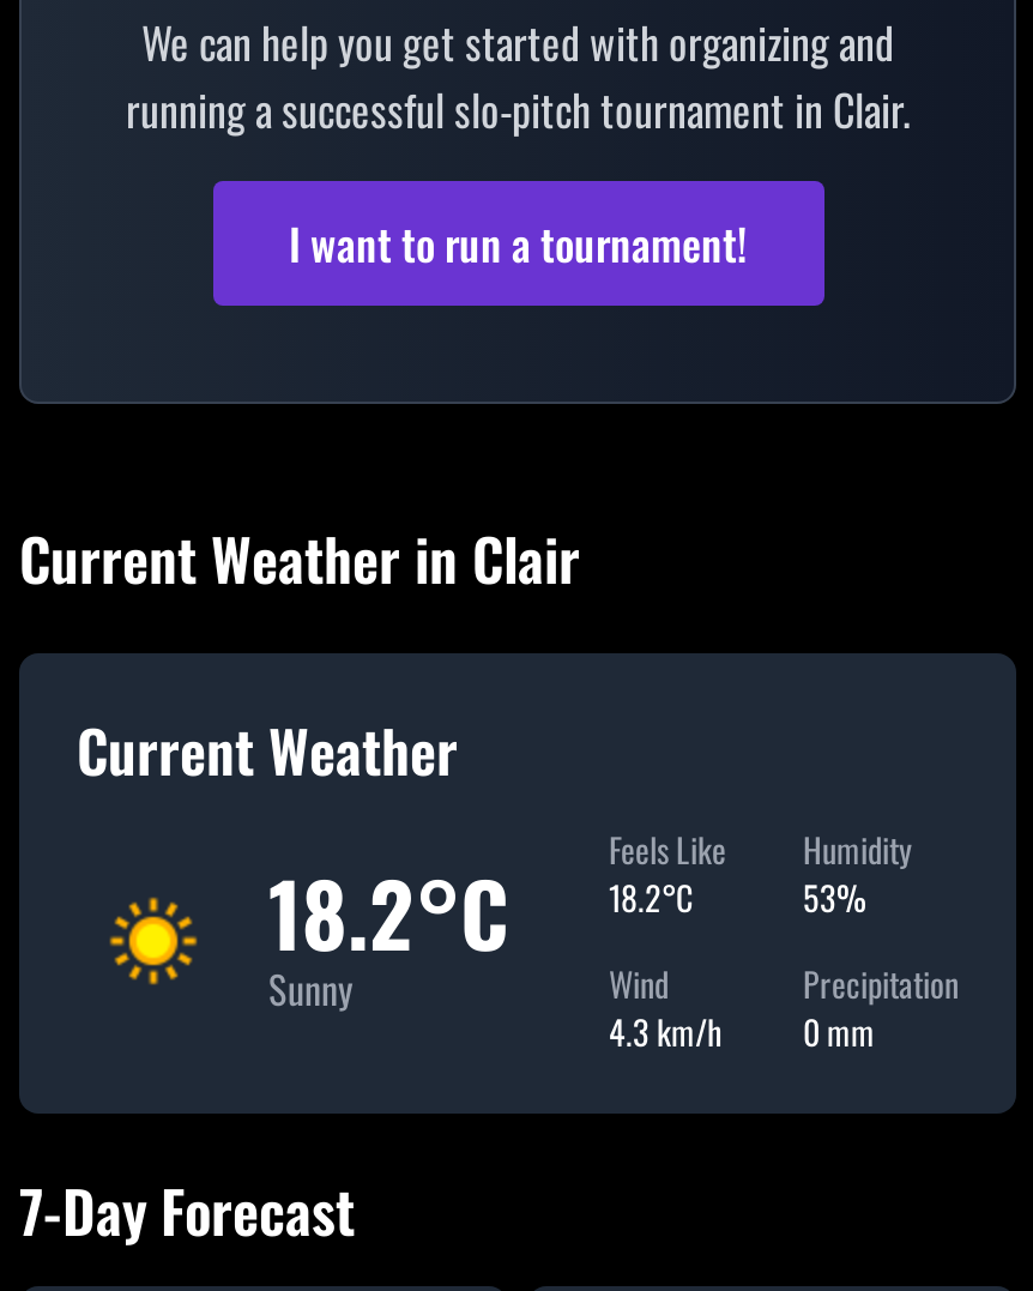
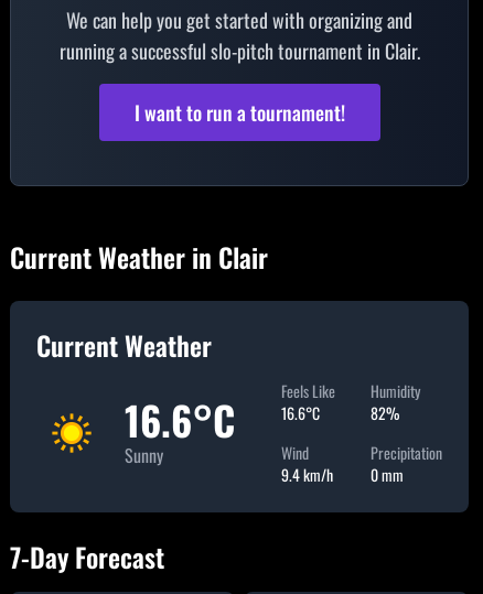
- 18.2°C
+ 16.6°C

- 18.2°C
+ 16.6°C

- 53%
+ 82%

- 4.3 km/h 0 mm
+ 9.4 km/h 0 mm
